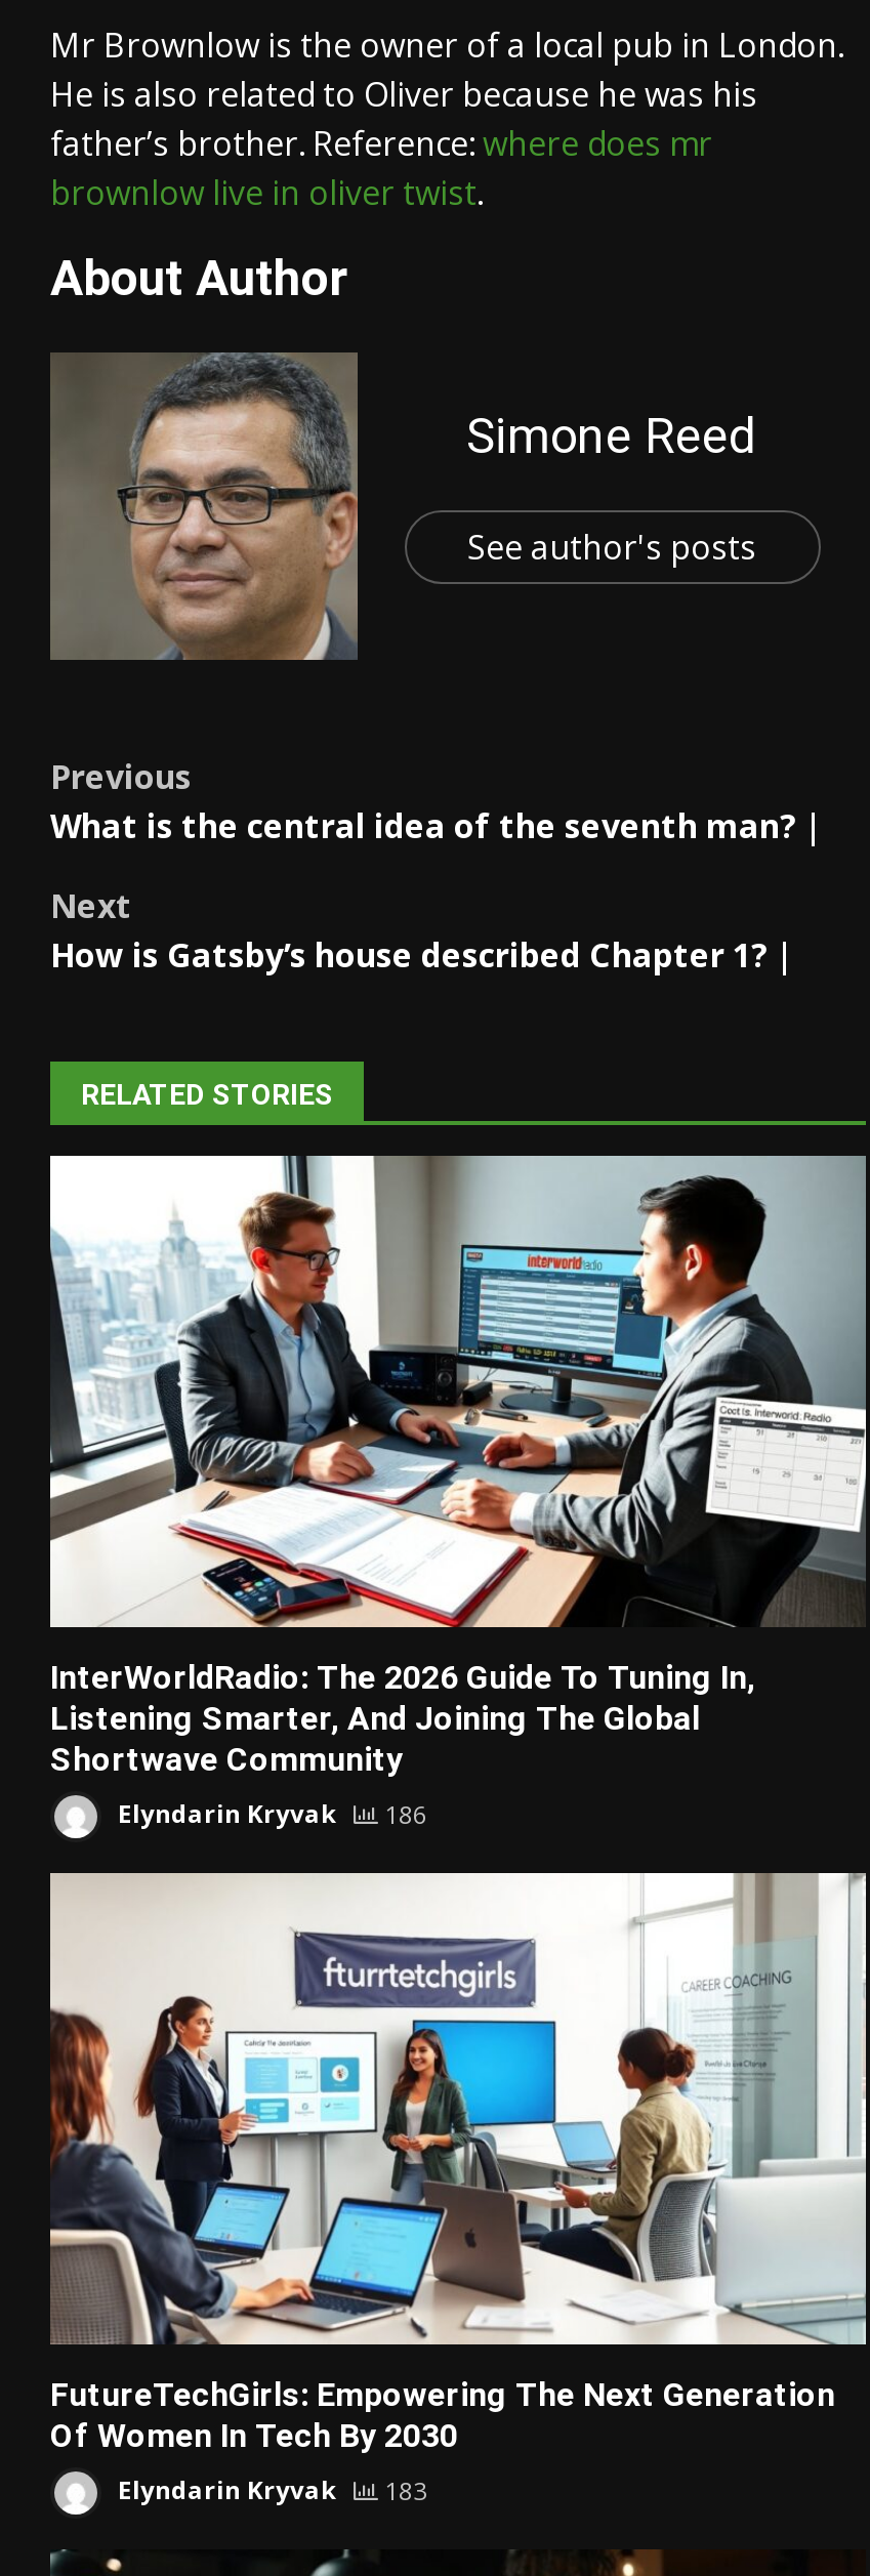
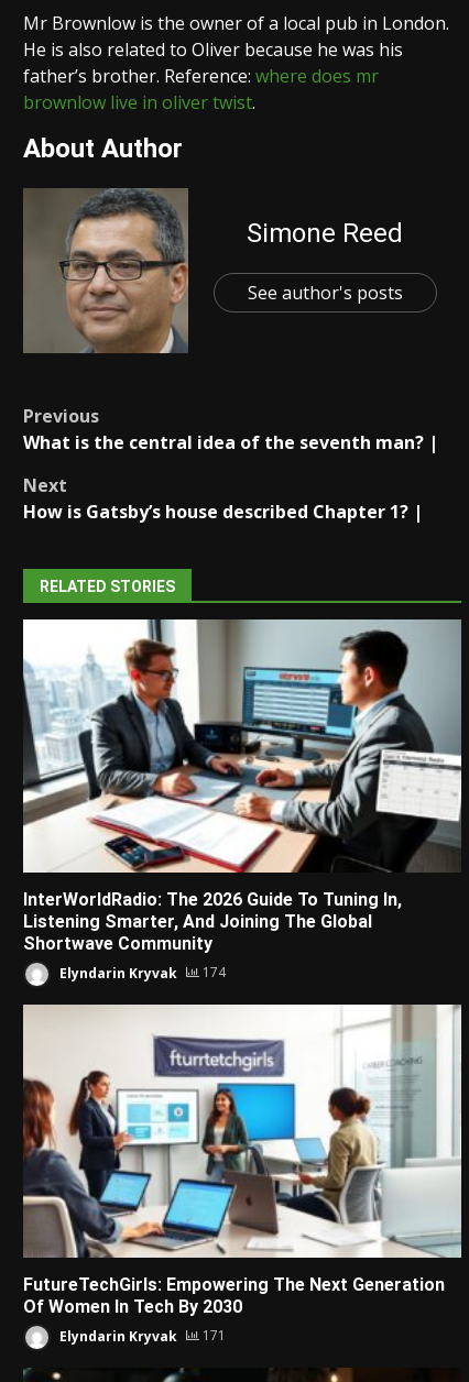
- Elyndarin Kryvak 186
+ Elyndarin Kryvak 174

- Elyndarin Kryvak 183
+ Elyndarin Kryvak 171
